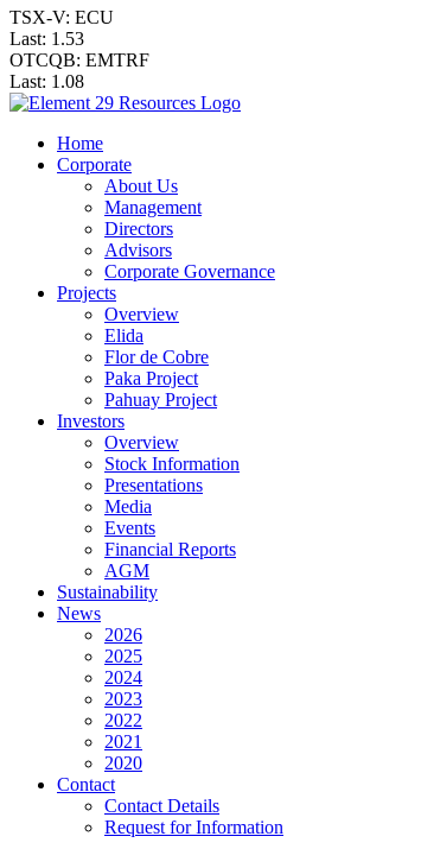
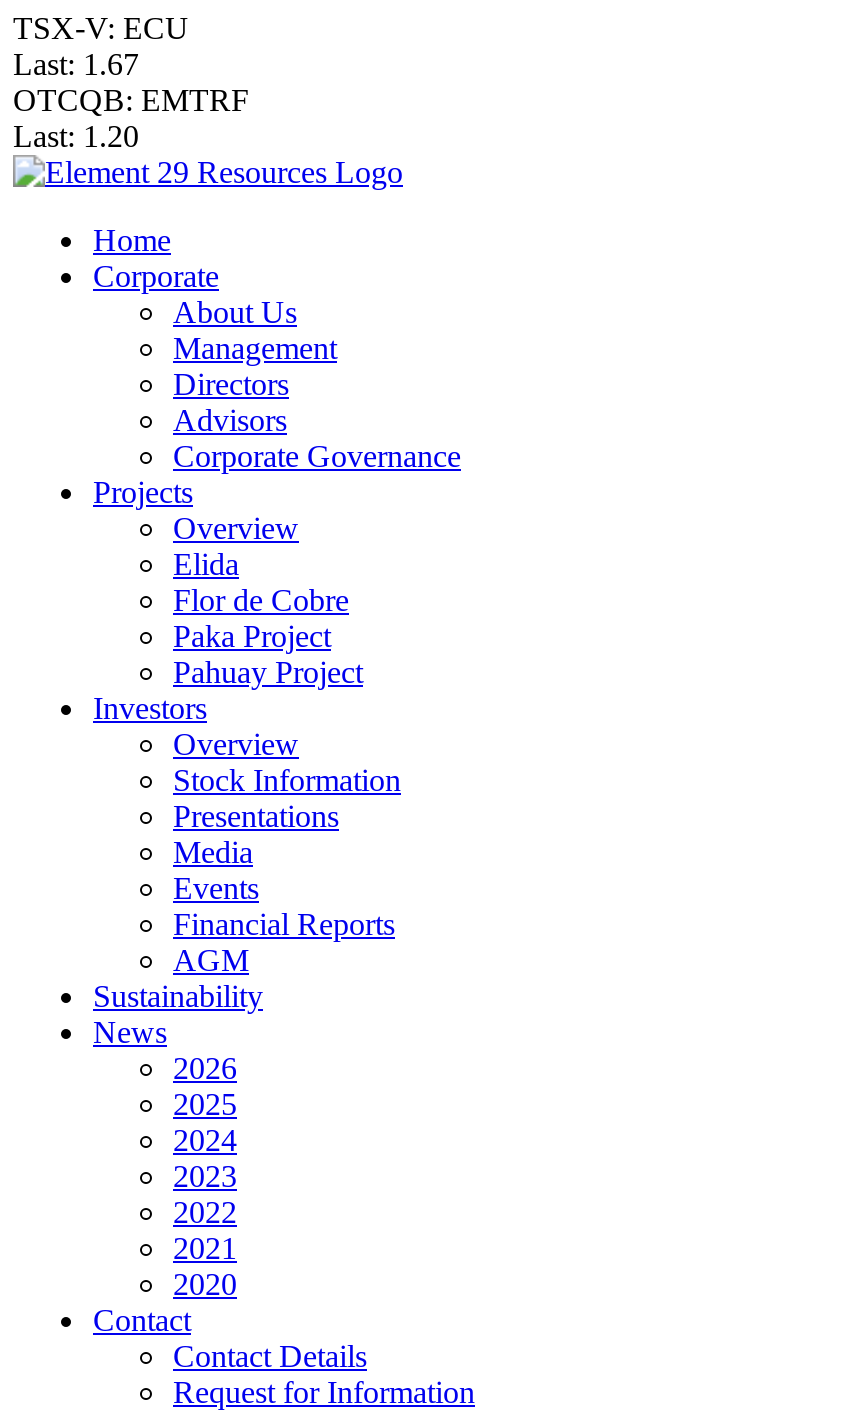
- Last: 1.53
+ Last: 1.67

- Last: 1.08
+ Last: 1.20
